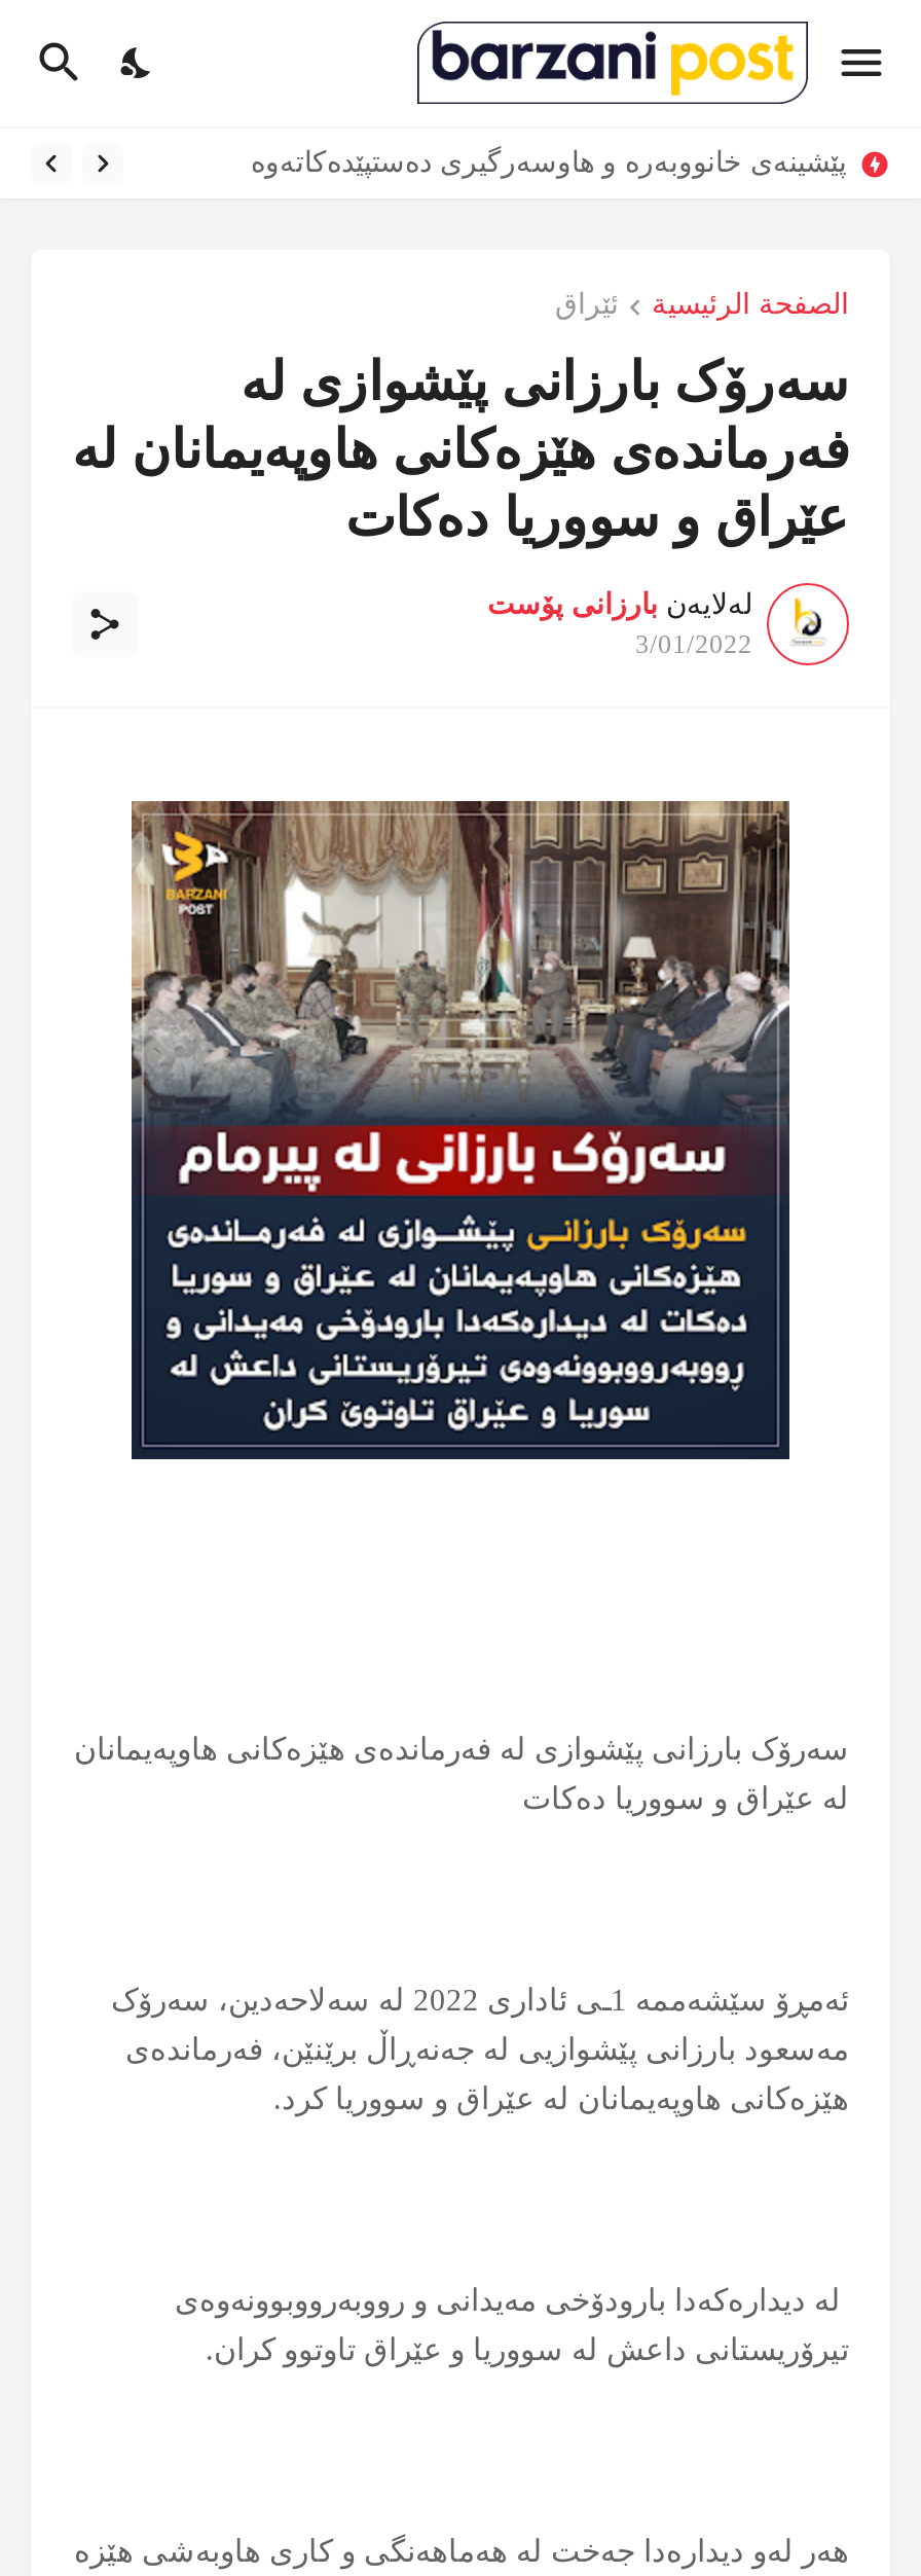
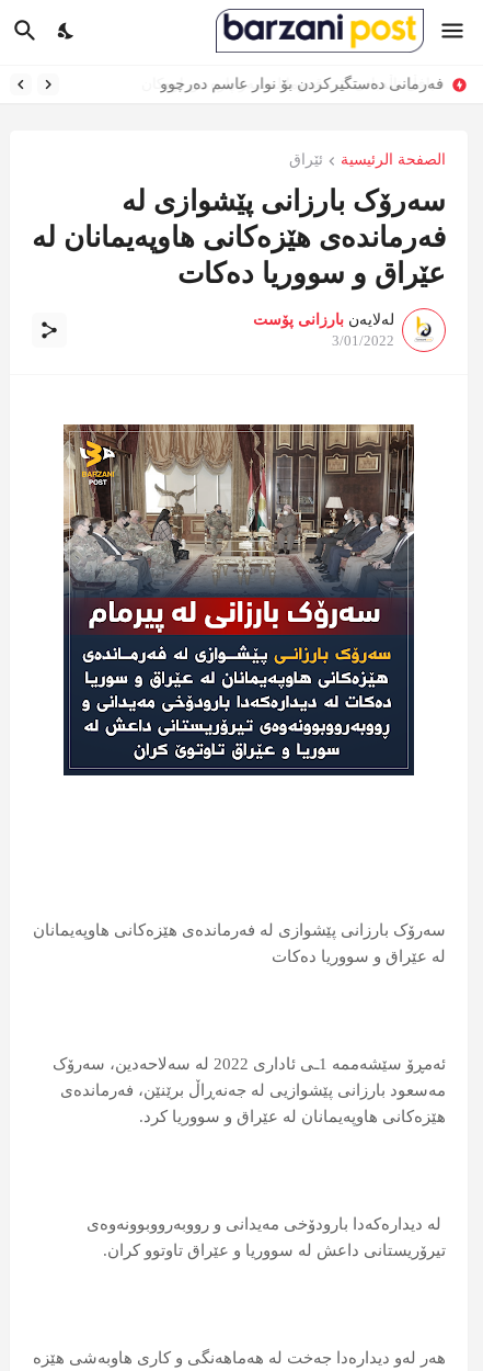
- پێشینەی خانووبەرە و هاوسەرگیری دەستپێدەکاتەوە
+ فەرمانی دەستگیرکردن بۆ نوار عاسم دەرچوو
